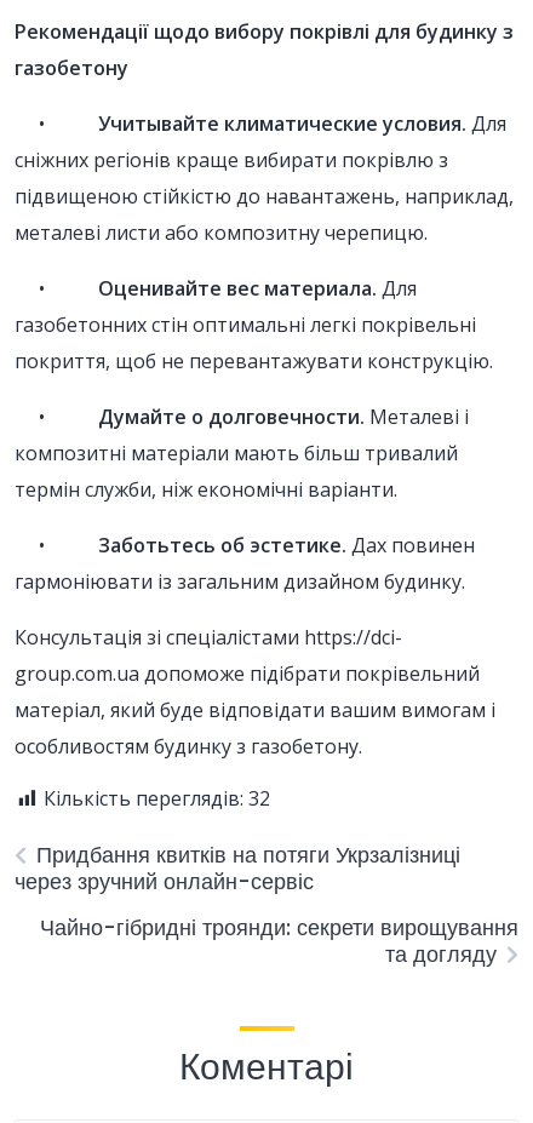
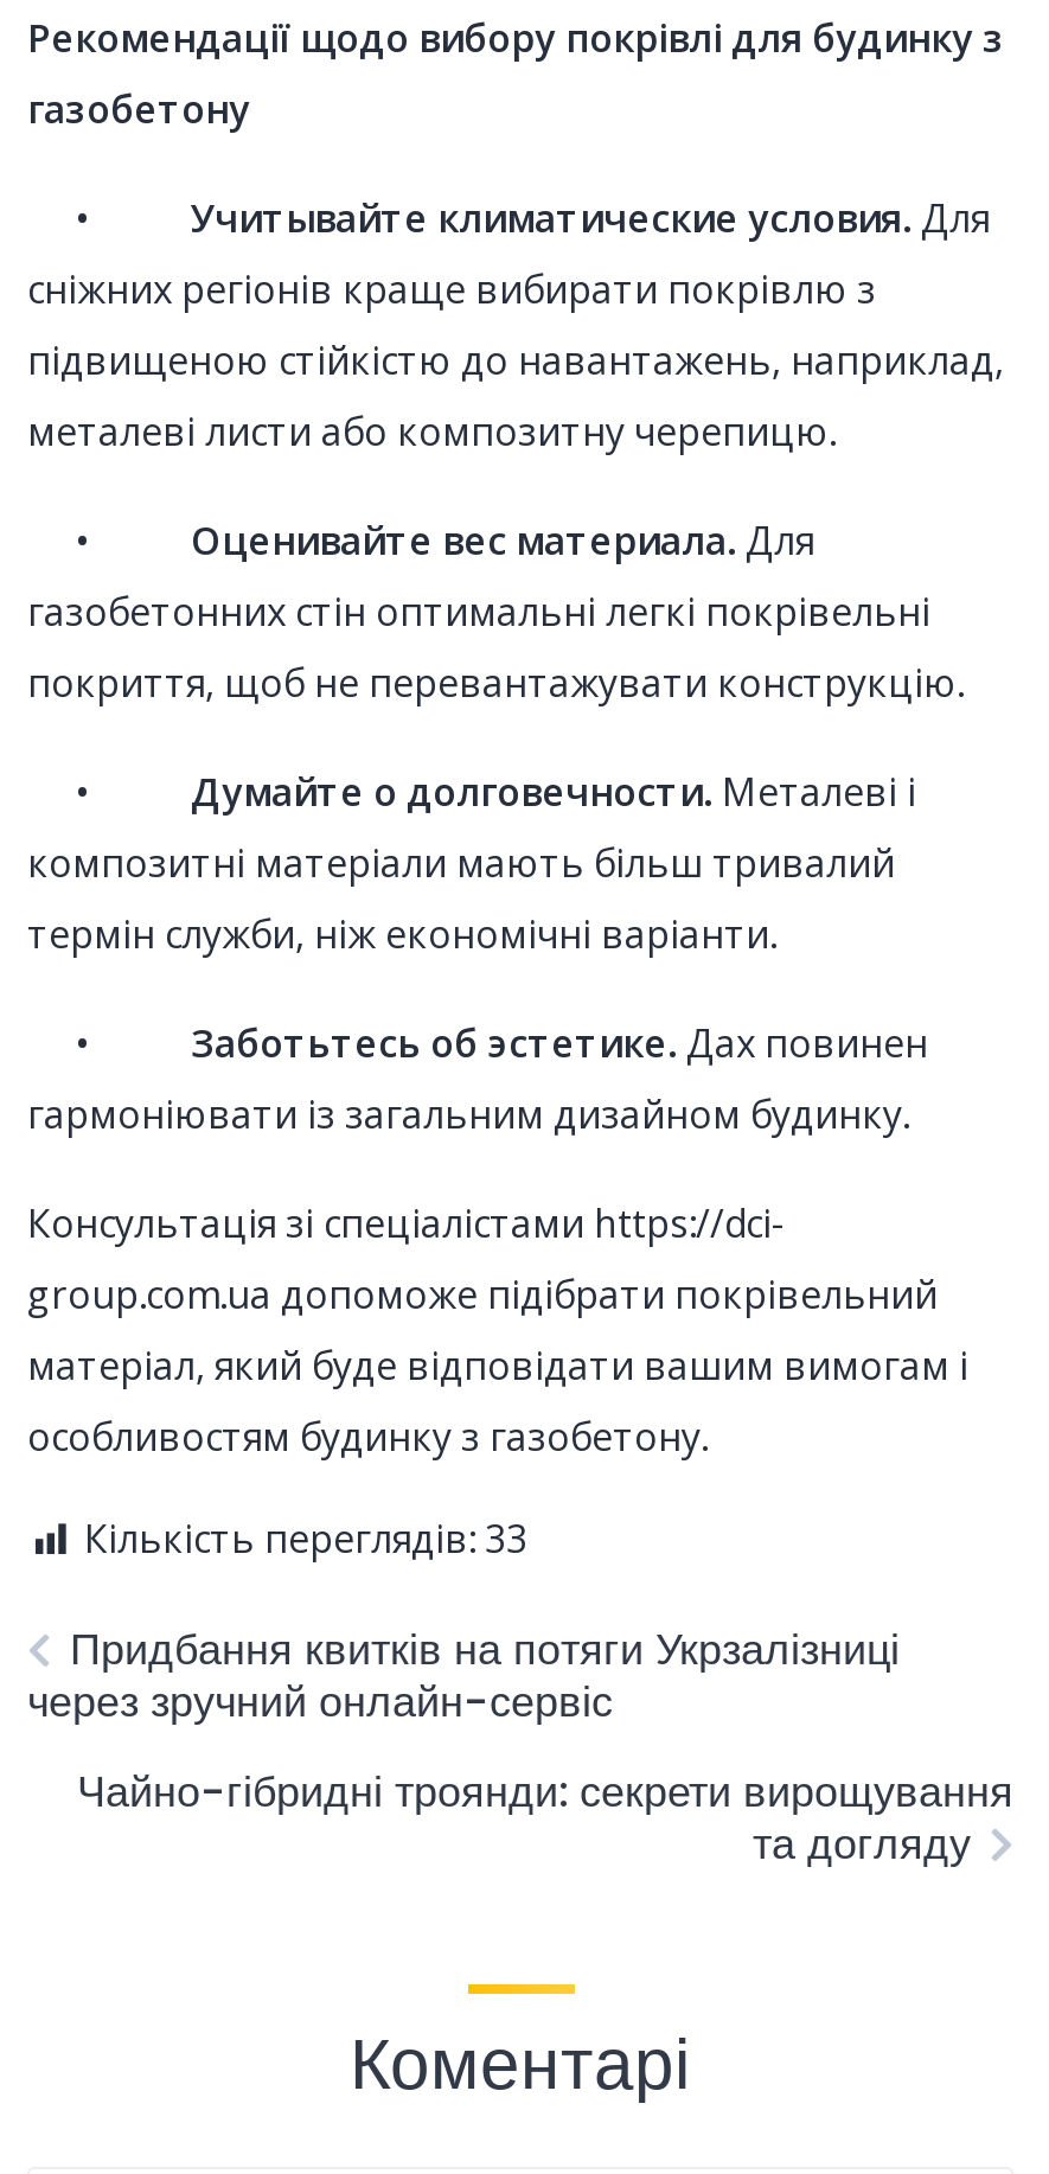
- Кількість переглядів: 32
+ Кількість переглядів: 33
